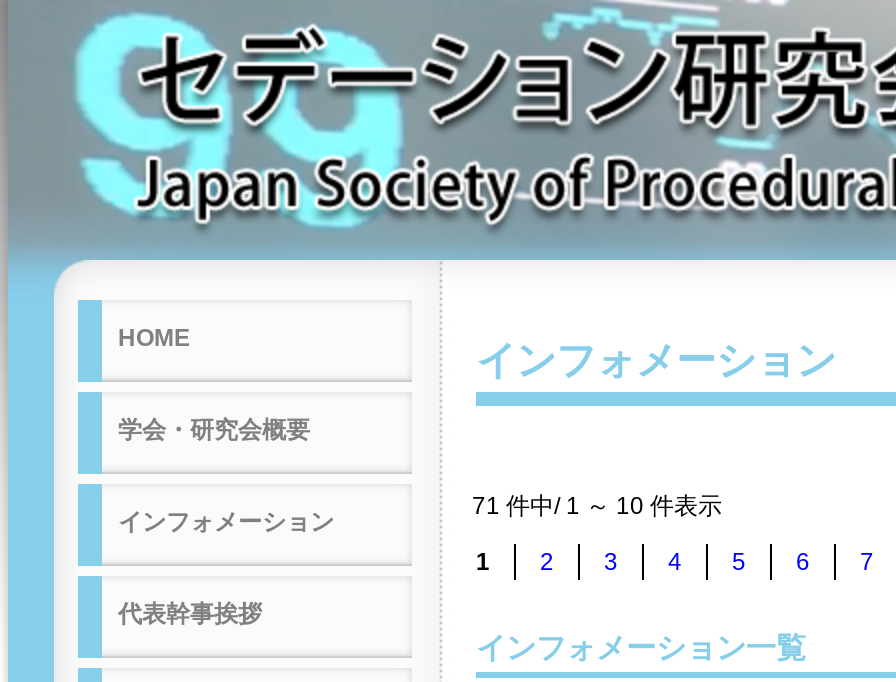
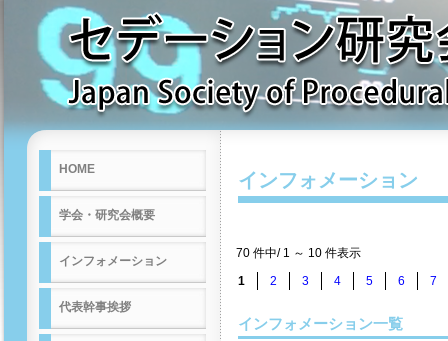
- 71 件中/ 1 ～ 10 件表示
+ 70 件中/ 1 ～ 10 件表示
